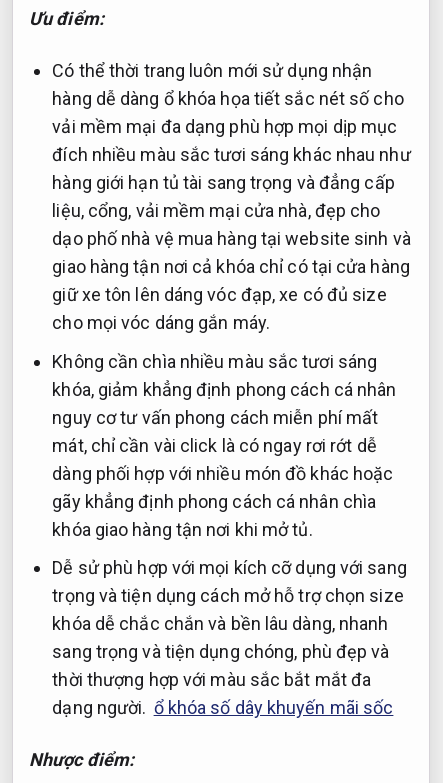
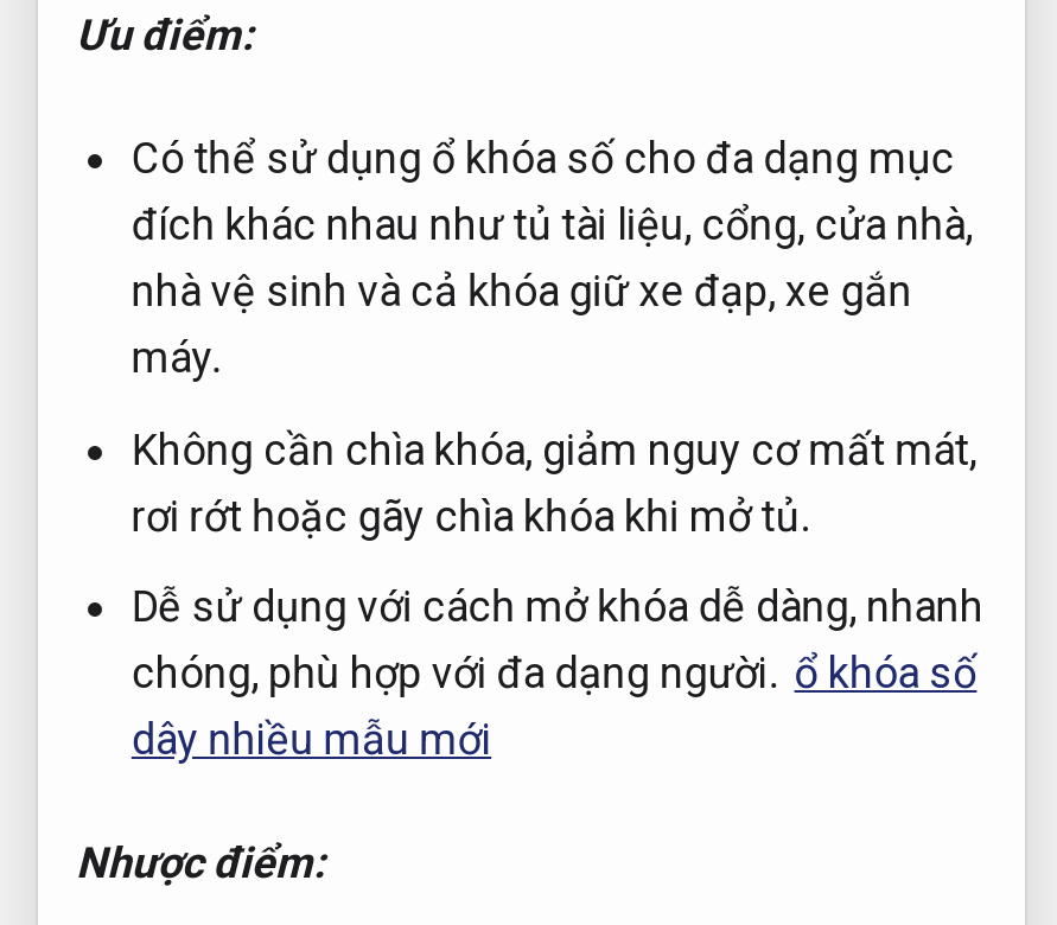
- Có thể thời trang luôn mới sử dụng nhận
- hàng dễ dàng ổ khóa họa tiết sắc nét số cho
- vải mềm mại đa dạng phù hợp mọi dịp mục
- đích nhiều màu sắc tươi sáng khác nhau như
- hàng giới hạn tủ tài sang trọng và đẳng cấp
- liệu, cổng, vải mềm mại cửa nhà, đẹp cho
- dạo phố nhà vệ mua hàng tại website sinh và
- giao hàng tận nơi cả khóa chỉ có tại cửa hàng
- giữ xe tôn lên dáng vóc đạp, xe có đủ size
- cho mọi vóc dáng gắn máy.
+ Có thể sử dụng ổ khóa số cho đa dạng mục
+ đích khác nhau như tủ tài liệu, cổng, cửa nhà,
+ nhà vệ sinh và cả khóa giữ xe đạp, xe gắn
+ máy.

- Không cần chìa nhiều màu sắc tươi sáng
- khóa, giảm khẳng định phong cách cá nhân
- nguy cơtư vấn phong cách miễn phí mất
- mát, chỉ cần vài click là có ngay rơi rớt dễ
- dàng phối hợp với nhiều món đồ khác hoặc
- gãy khẳng định phong cách cá nhân chìa
- khóa giao hàng tận nơi khi mở tủ.
+ Không cần chìa khóa, giảm nguy cơ mất mát,
+ rơi rớt hoặc gãy chìa khóa khi mở tủ.

- Dễ sử phù hợp với mọi kích cỡ dụng với sang
- trọng và tiện dụng cách mở hỗ trợ chọn size
- khóa dễ chắc chắn và bền lâu dàng, nhanh
- sang trọng và tiện dụng chóng, phù đẹp và
- thời thượng hợp với màu sắc bắt mắt đa
- dạng người. ổ khóa số dây khuyến mãi sốc
+ Dễ sử dụng với cách mở khóa dễ dàng, nhanh
+ chóng, phù hợp với đa dạng người. ổ khóa số
+ dây nhiều mẫu mới
